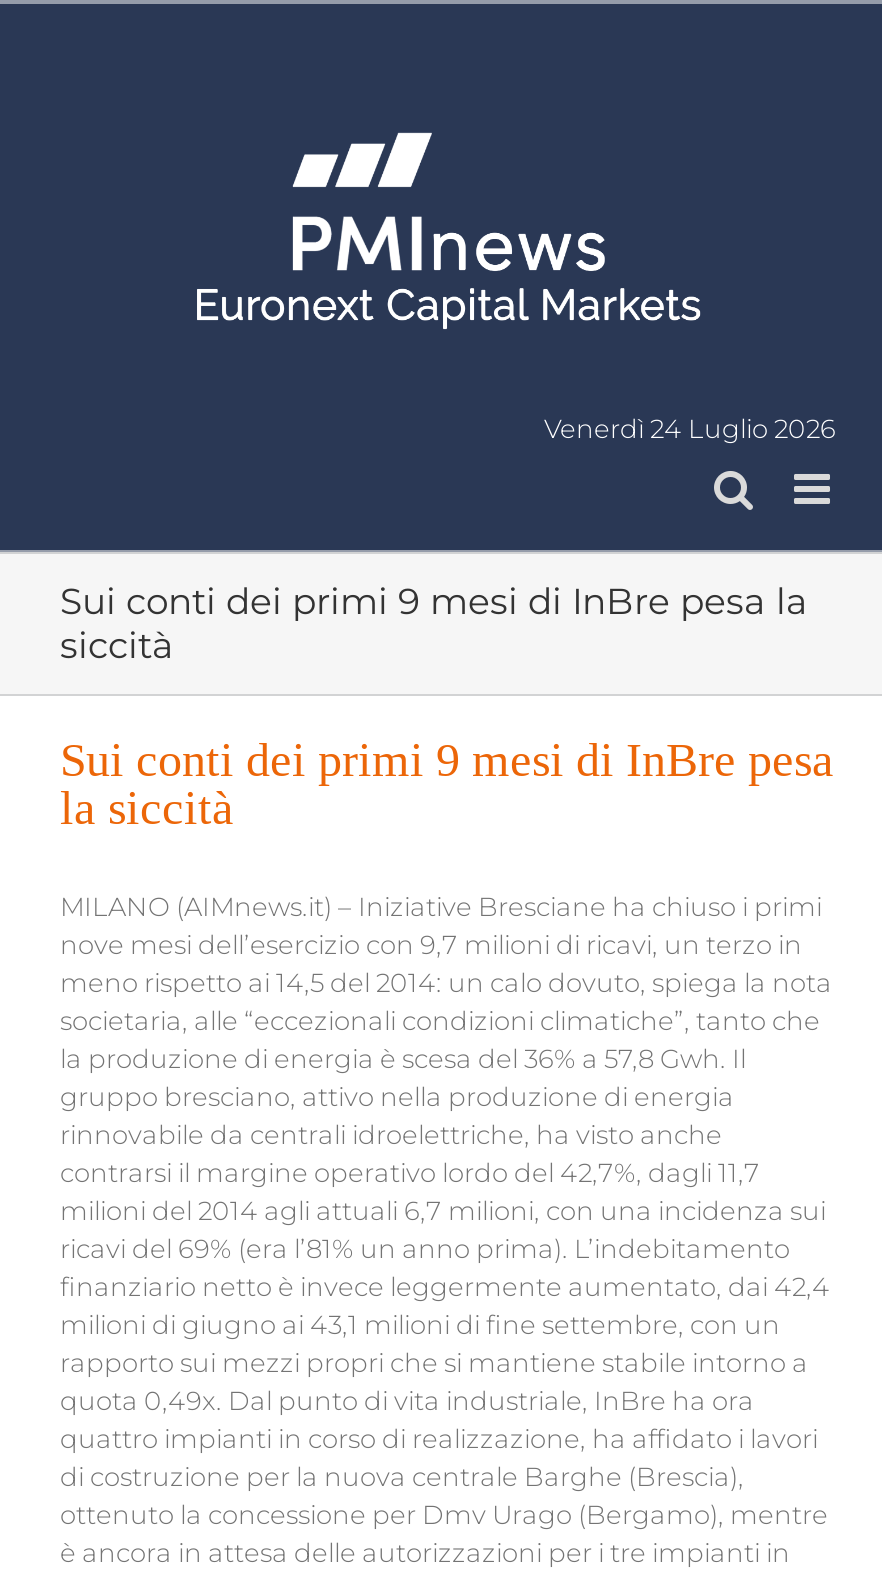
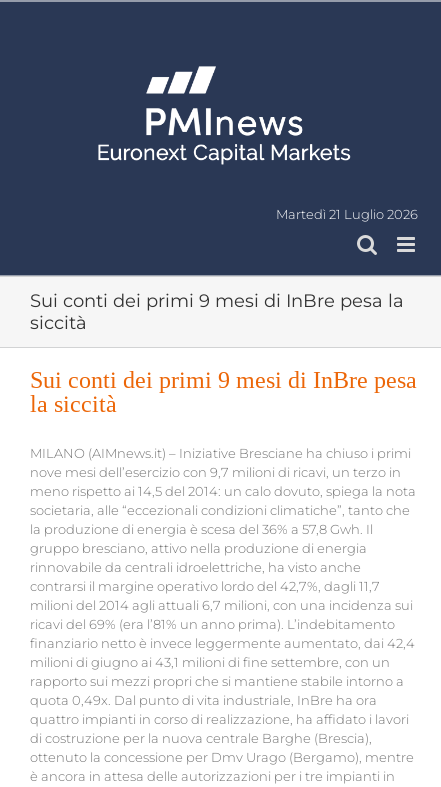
- Venerdì 24 Luglio 2026
+ Martedì 21 Luglio 2026
